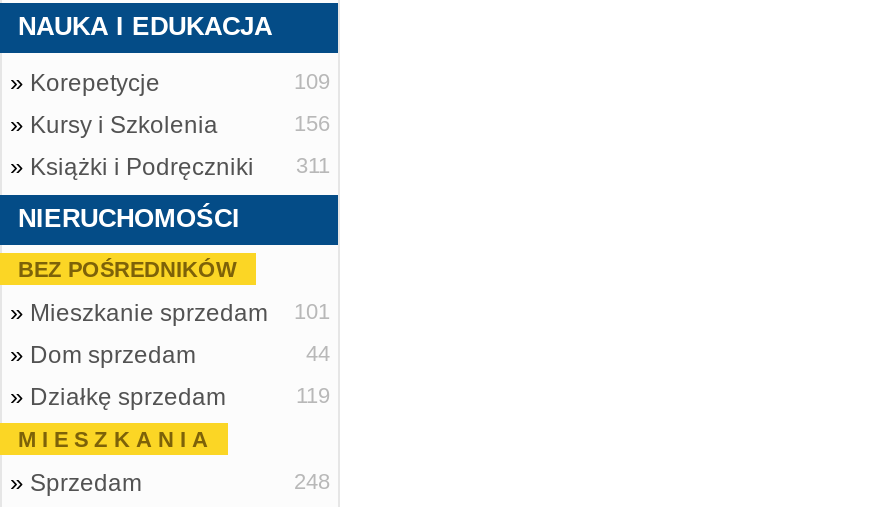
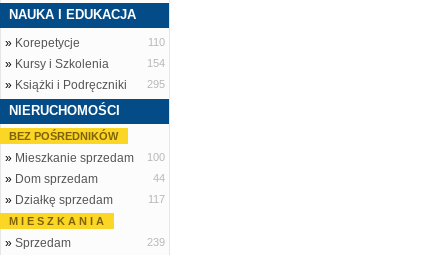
- 109
+ 110

- 156
+ 154

- » Książki i Podręczniki 311
+ » Książki i Podręczniki 295

- » Mieszkanie sprzedam 101
+ » Mieszkanie sprzedam 100

- 119
+ 117

- 248
+ 239
